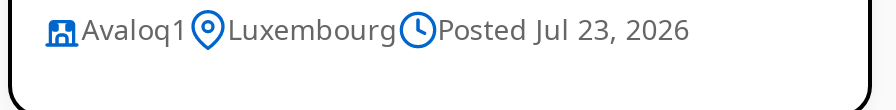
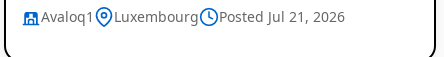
- Avaloq1 Luxembourg Posted Jul 23, 2026
+ Avaloq1 Luxembourg Posted Jul 21, 2026
